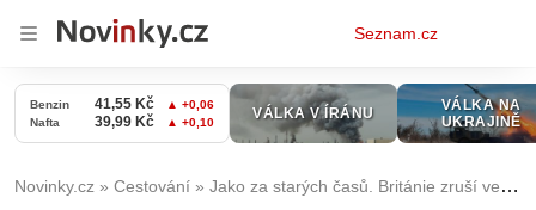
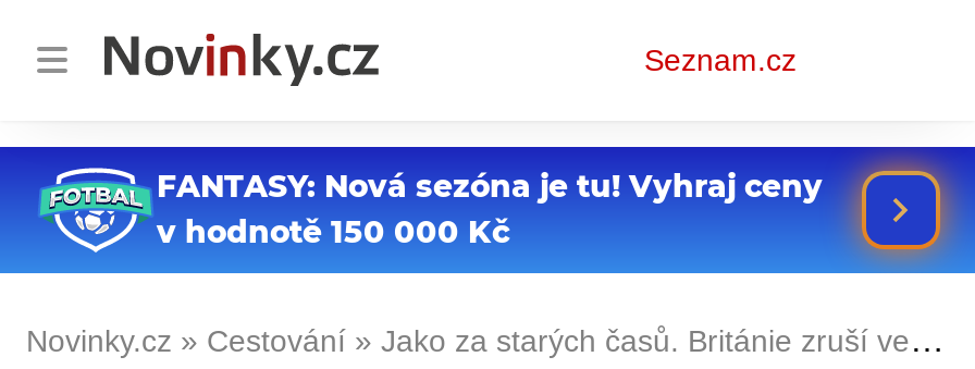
- [image]
+ [image]
